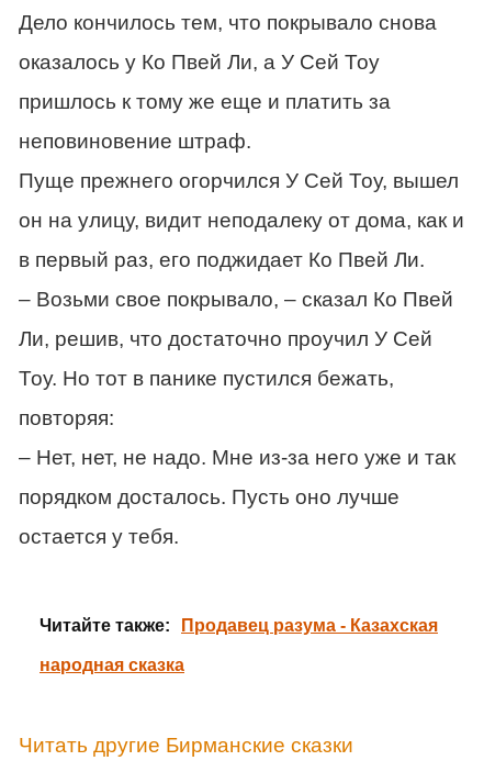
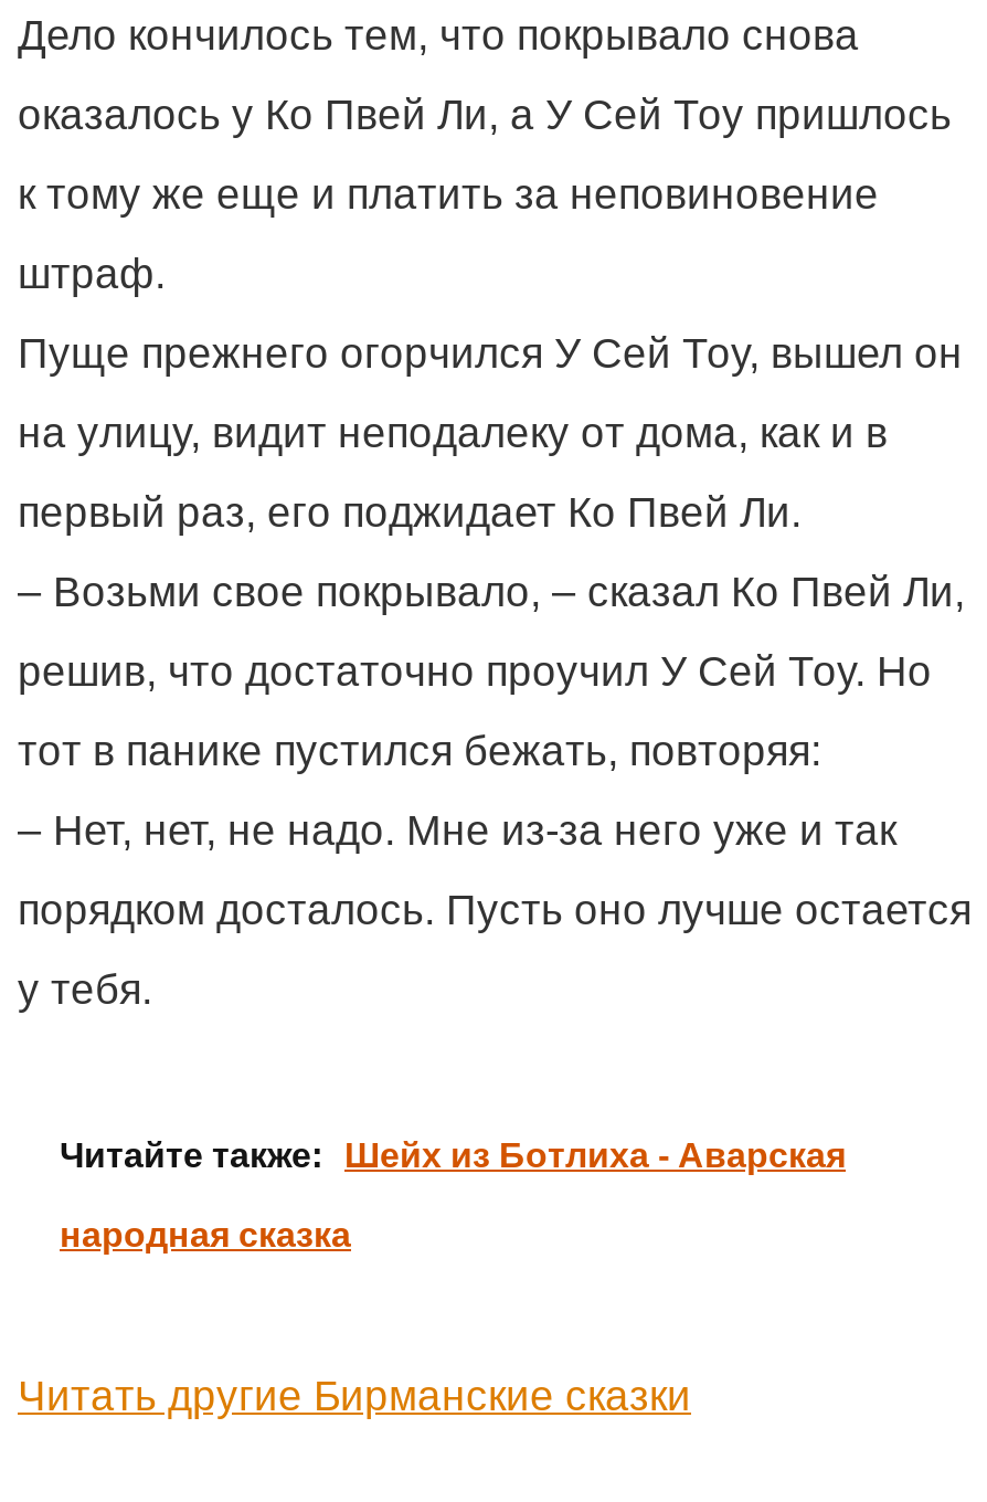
- порядком досталось. Пусть оно лучше
+ порядком досталось. Пусть оно лучше остается

- остается у тебя.
+ у тебя.

- Читайте также: Продавец разума - Казахская
+ Читайте также: Шейх из Ботлиха - Аварская
